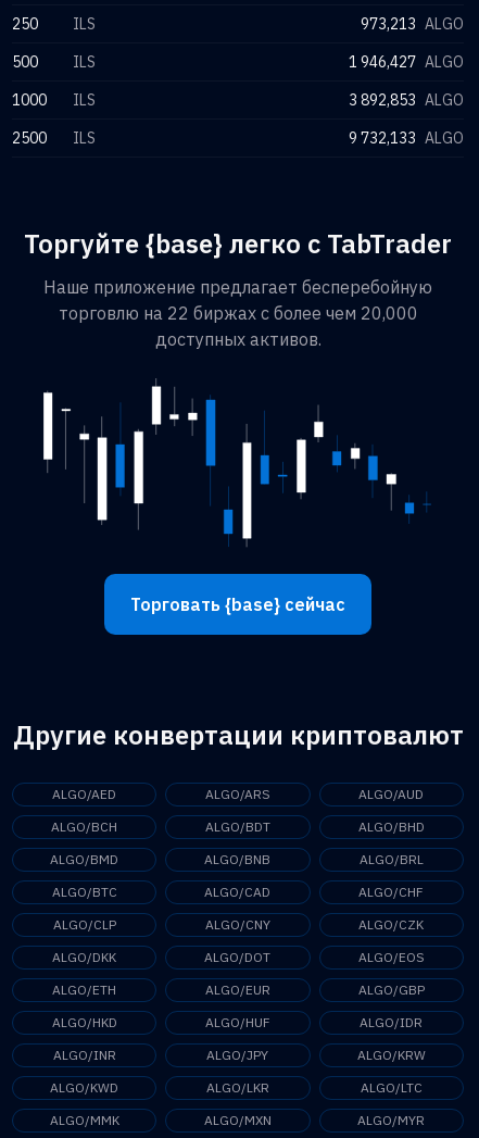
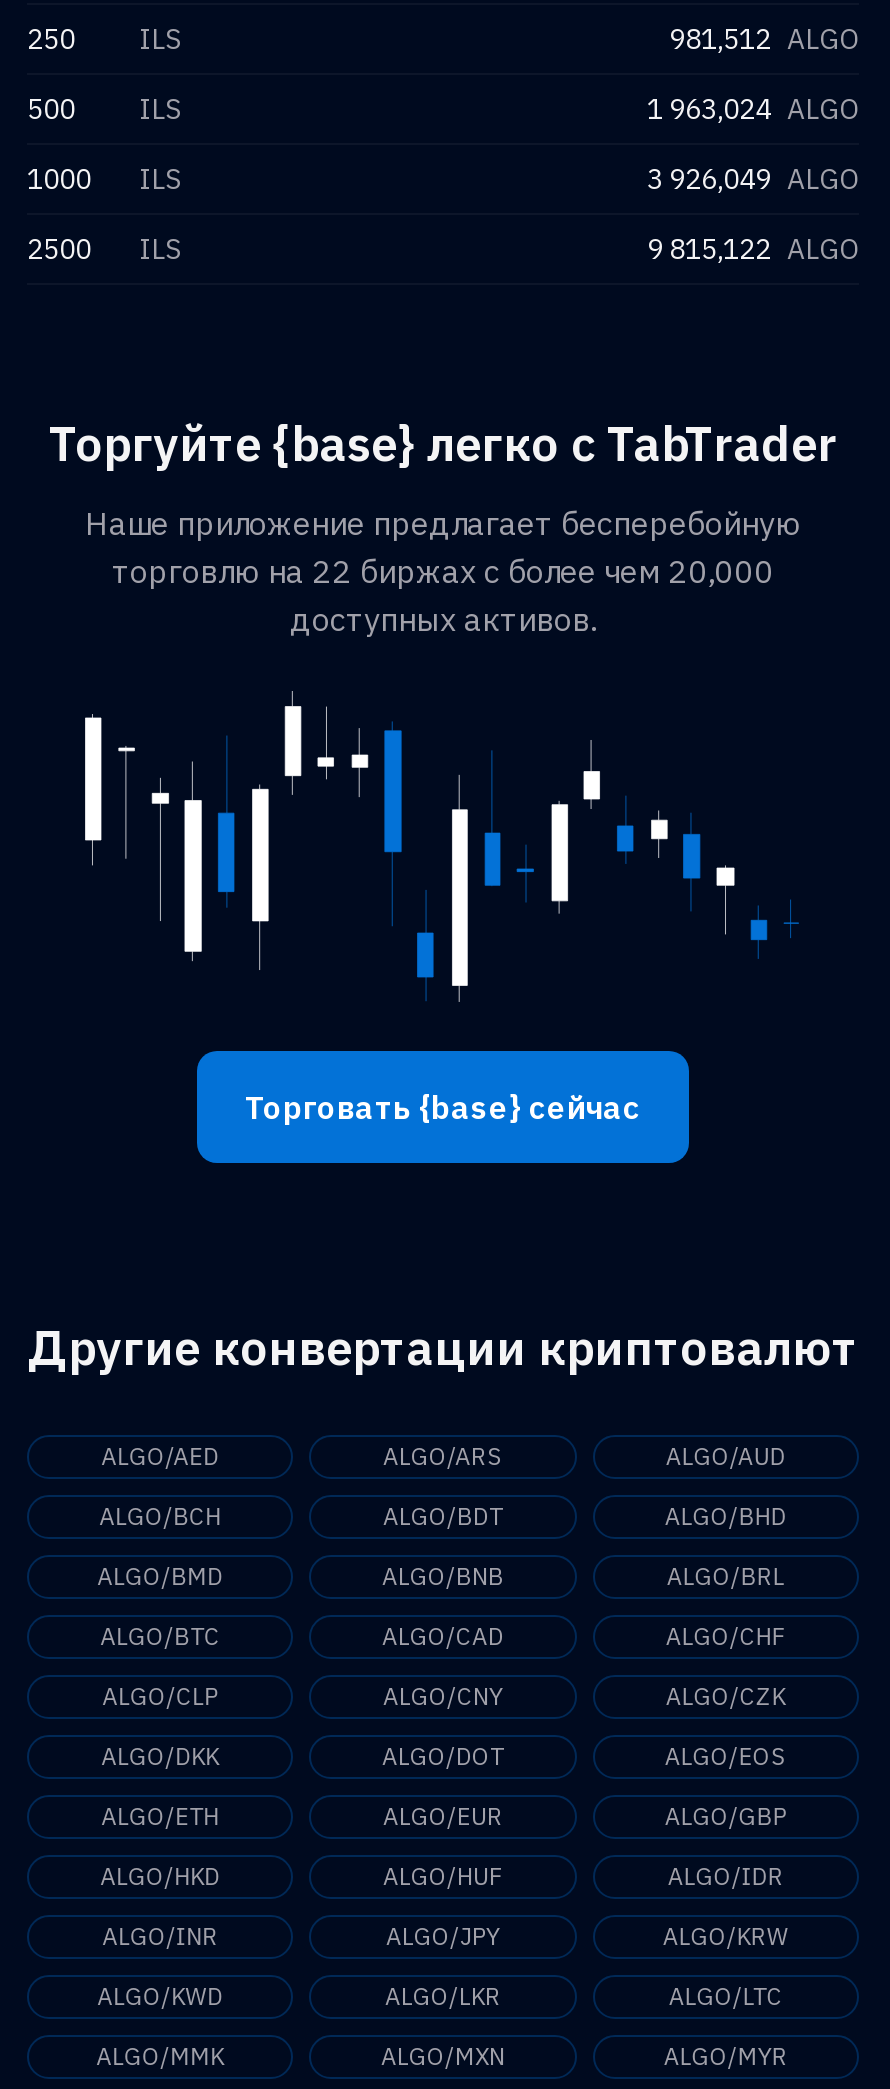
- 973,213 ALGO
+ 981,512 ALGO

- 1 946,427 ALGO
+ 1 963,024 ALGO

- 3 892,853 ALGO
+ 3 926,049 ALGO

- 9 732,133 ALGO
+ 9 815,122 ALGO
